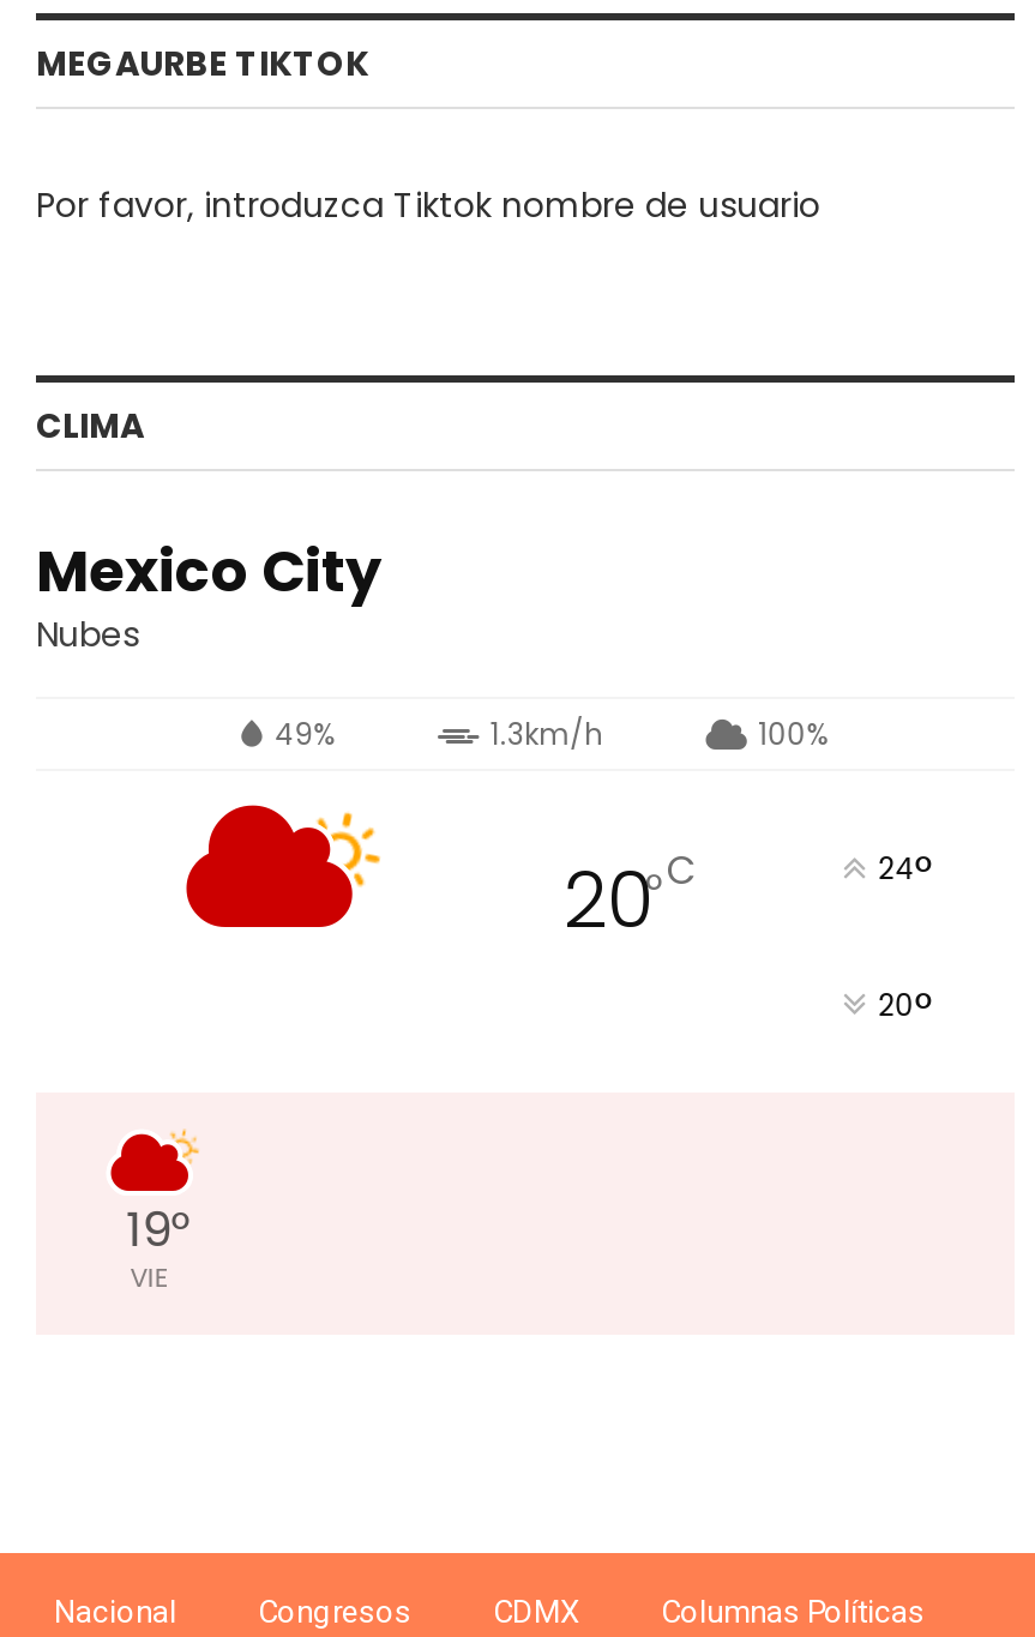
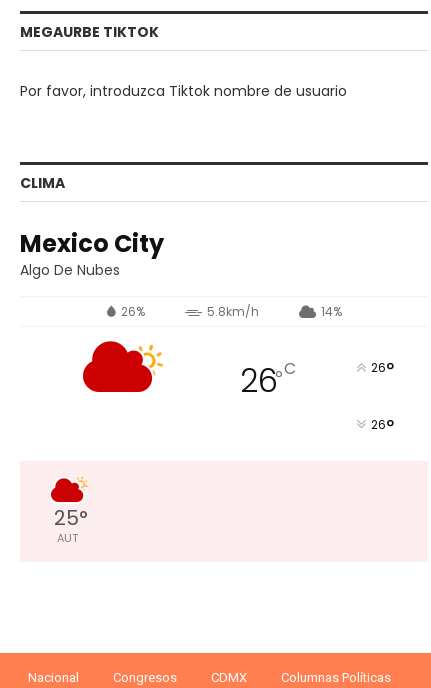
- Nubes
+ Algo De Nubes

- 49%
- 1.3km/h
- 100%
+ 26%
+ 5.8km/h
+ 14%

- 20 °C
+ 26 °C

- 24°
+ 26°

- 20°
+ 26°

- 19°
- VIE
+ 25°
+ AUT
